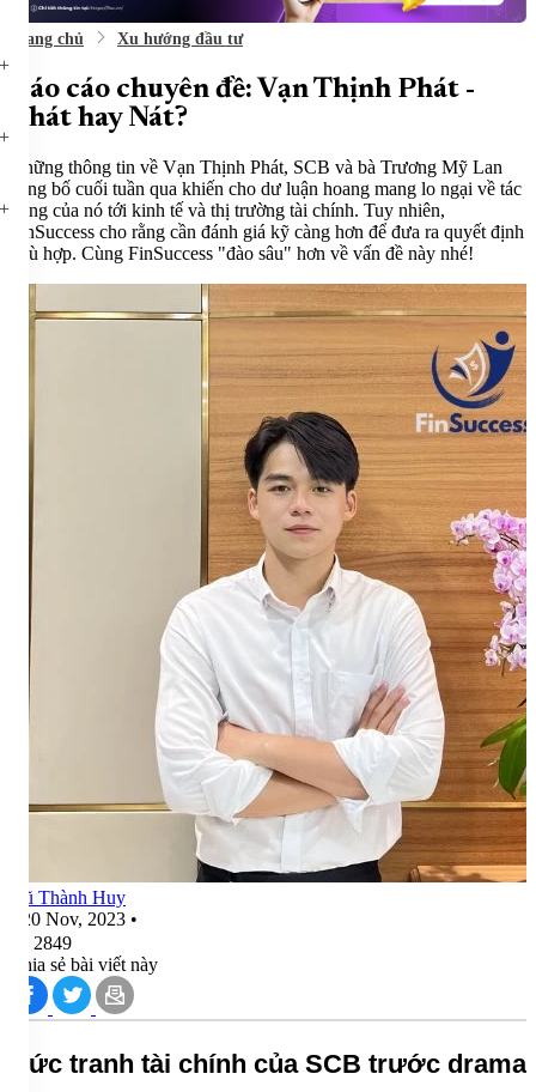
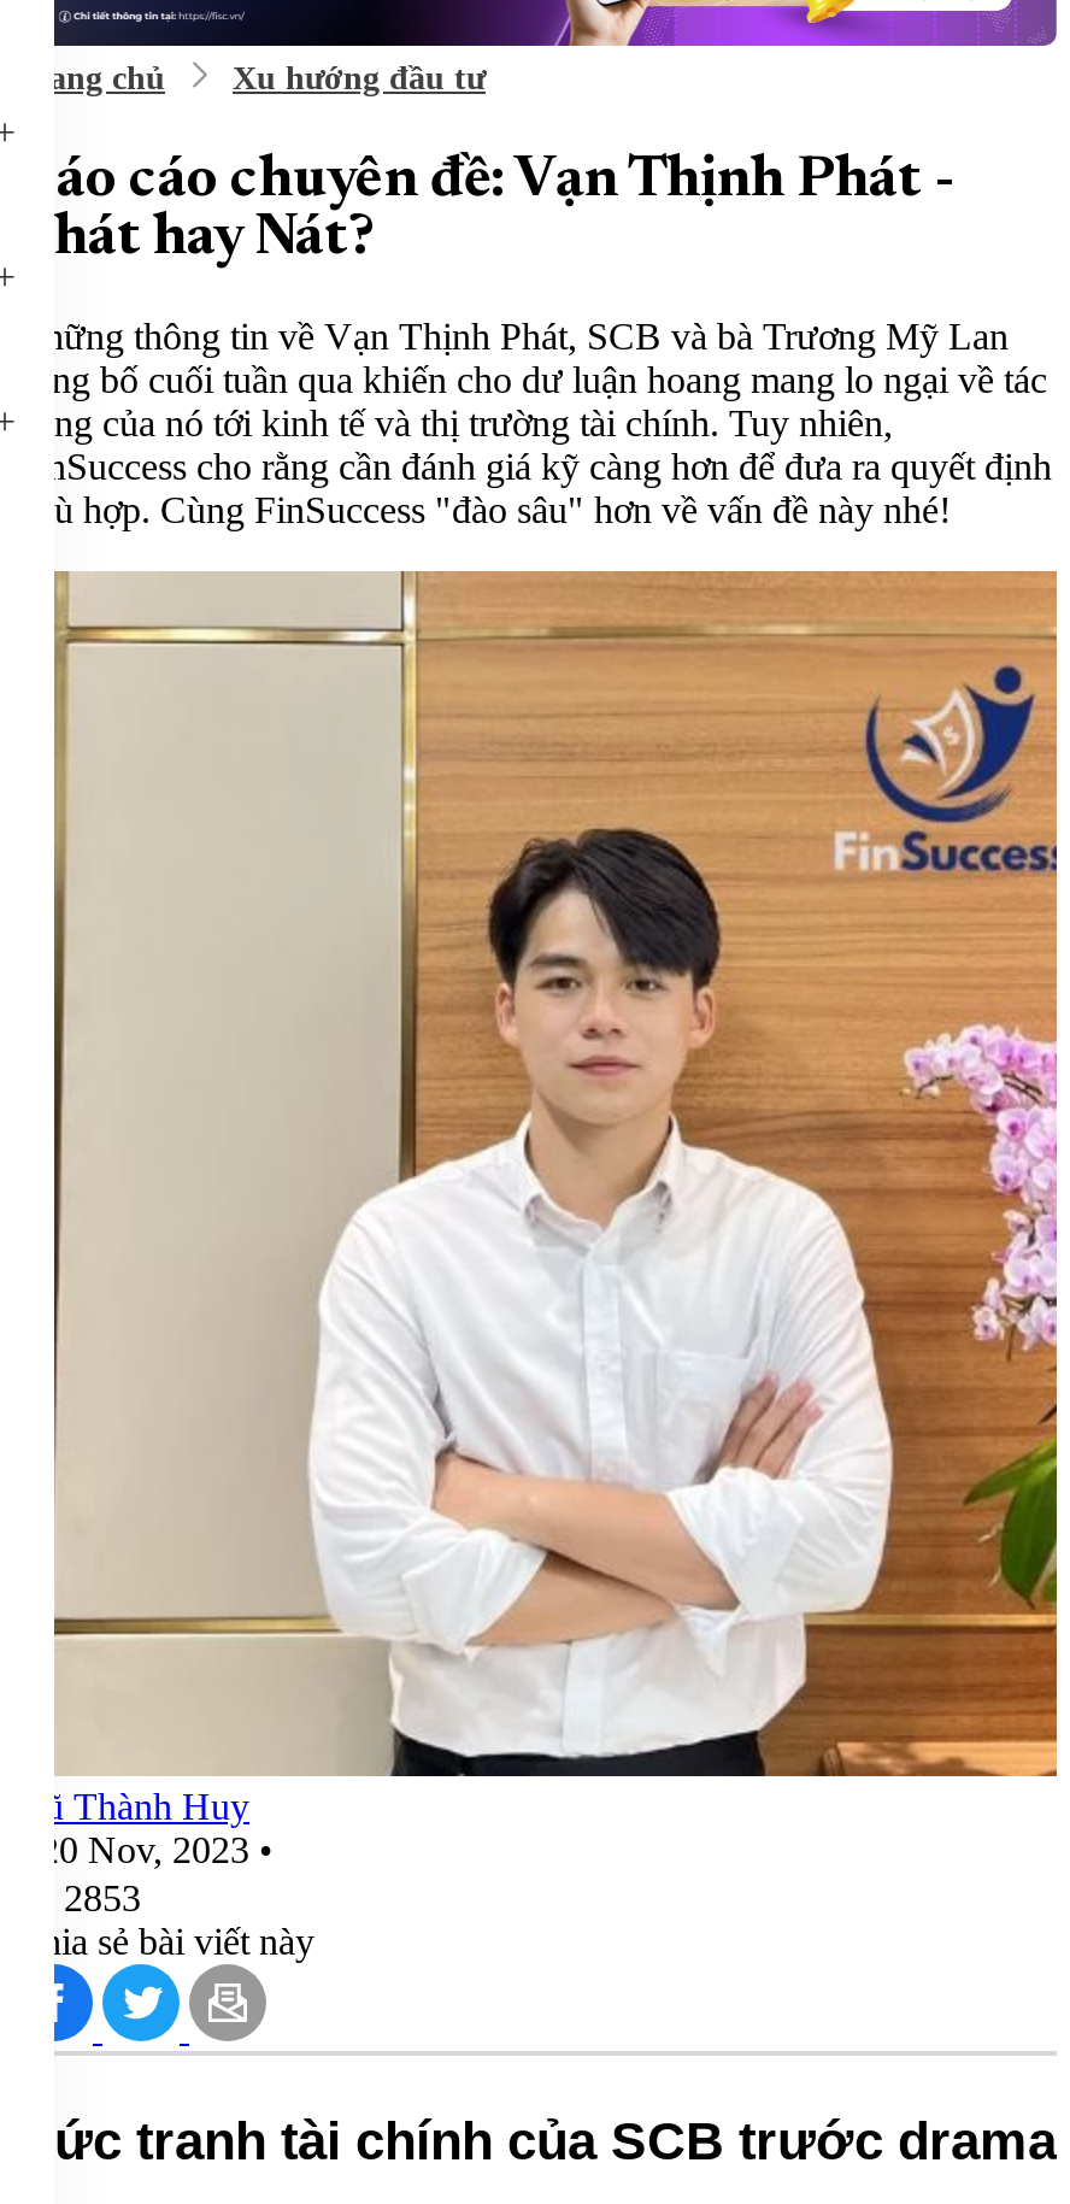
- 2849
+ 2853
